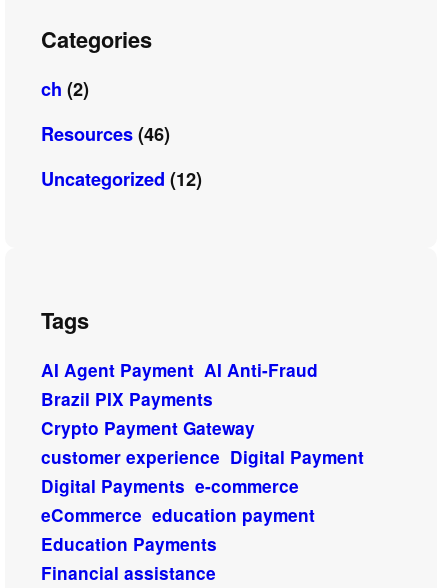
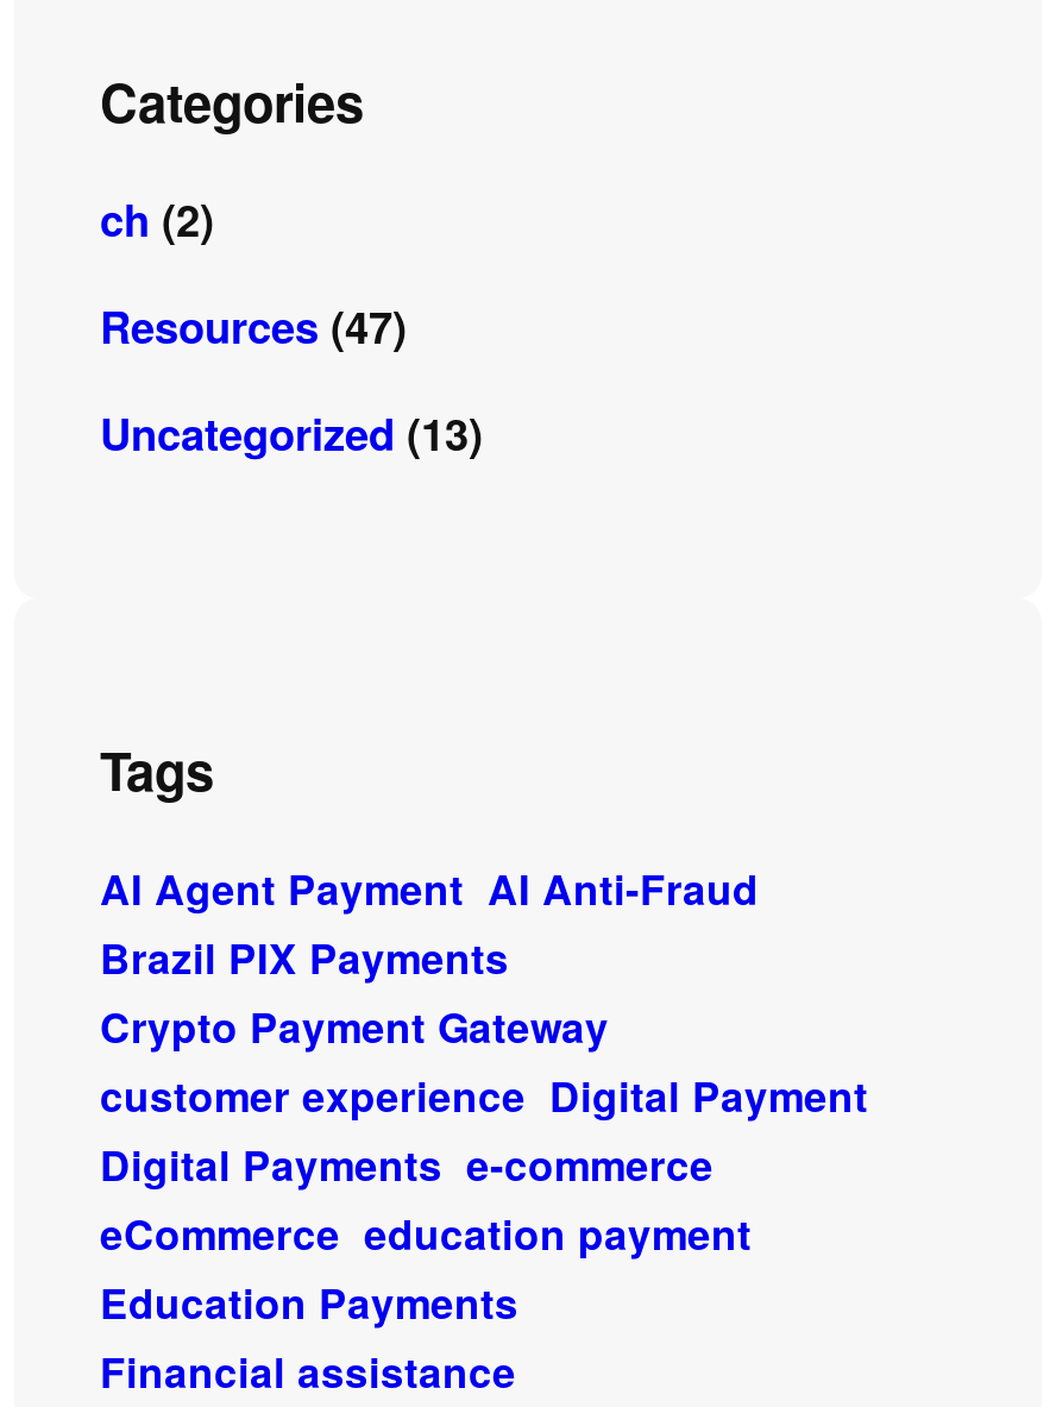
- Resources (46)
+ Resources (47)

- Uncategorized (12)
+ Uncategorized (13)
